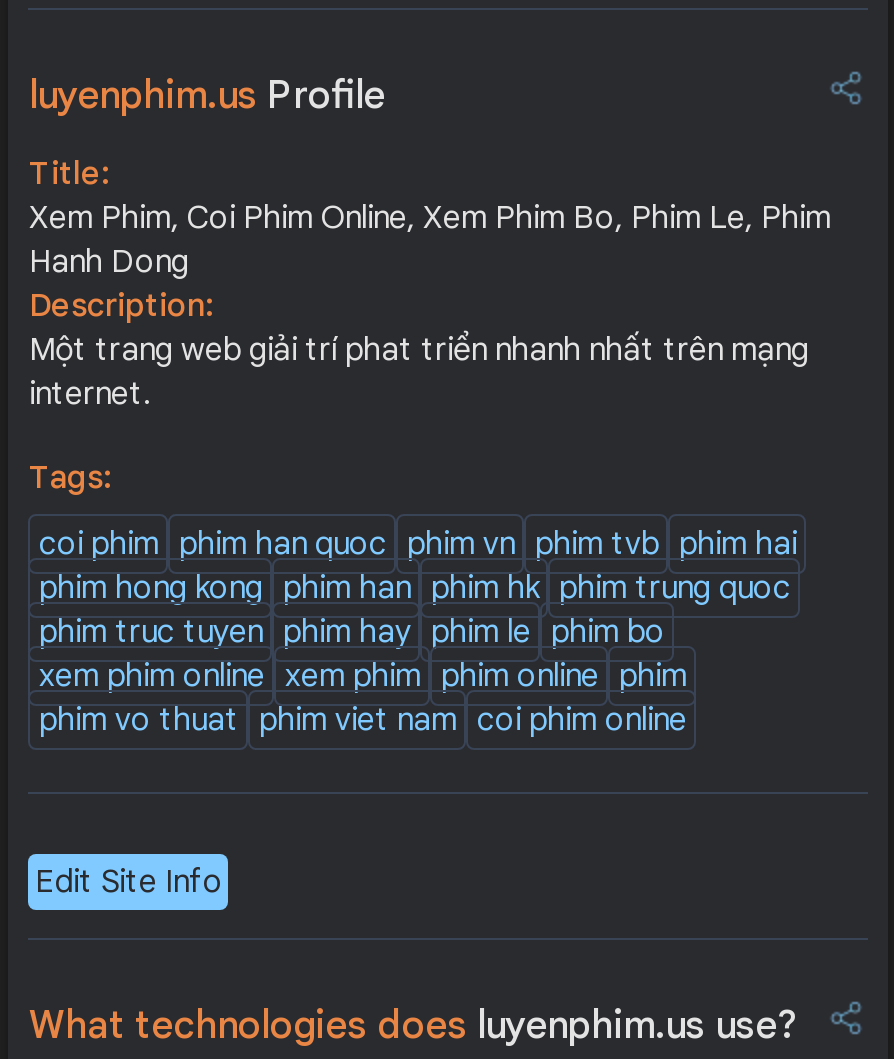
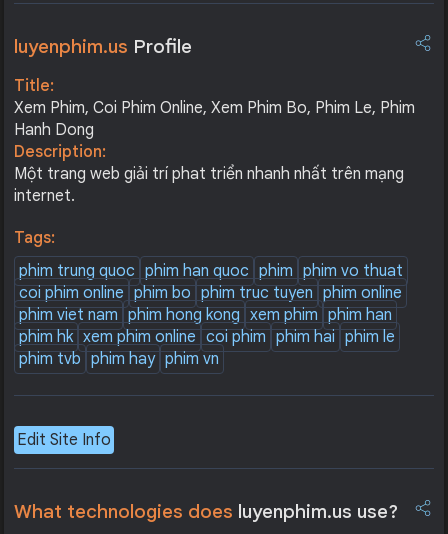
- coi phim phim han quoc phim vn phim tvb phim hai
- phim hong kong phim han phim hk phim trung quoc
- phim truc tuyen phim hay phim le phim bo
- xem phim online xem phim phim online phim
- phim vo thuat phim viet nam coi phim online
+ phim trung quoc phim han quoc phim phim vo thuat
+ coi phim online phim bo phim truc tuyen phim online
+ phim viet nam phim hong kong xem phim phim han
+ phim hk xem phim online coi phim phim hai phim le
+ phim tvb phim hay phim vn
